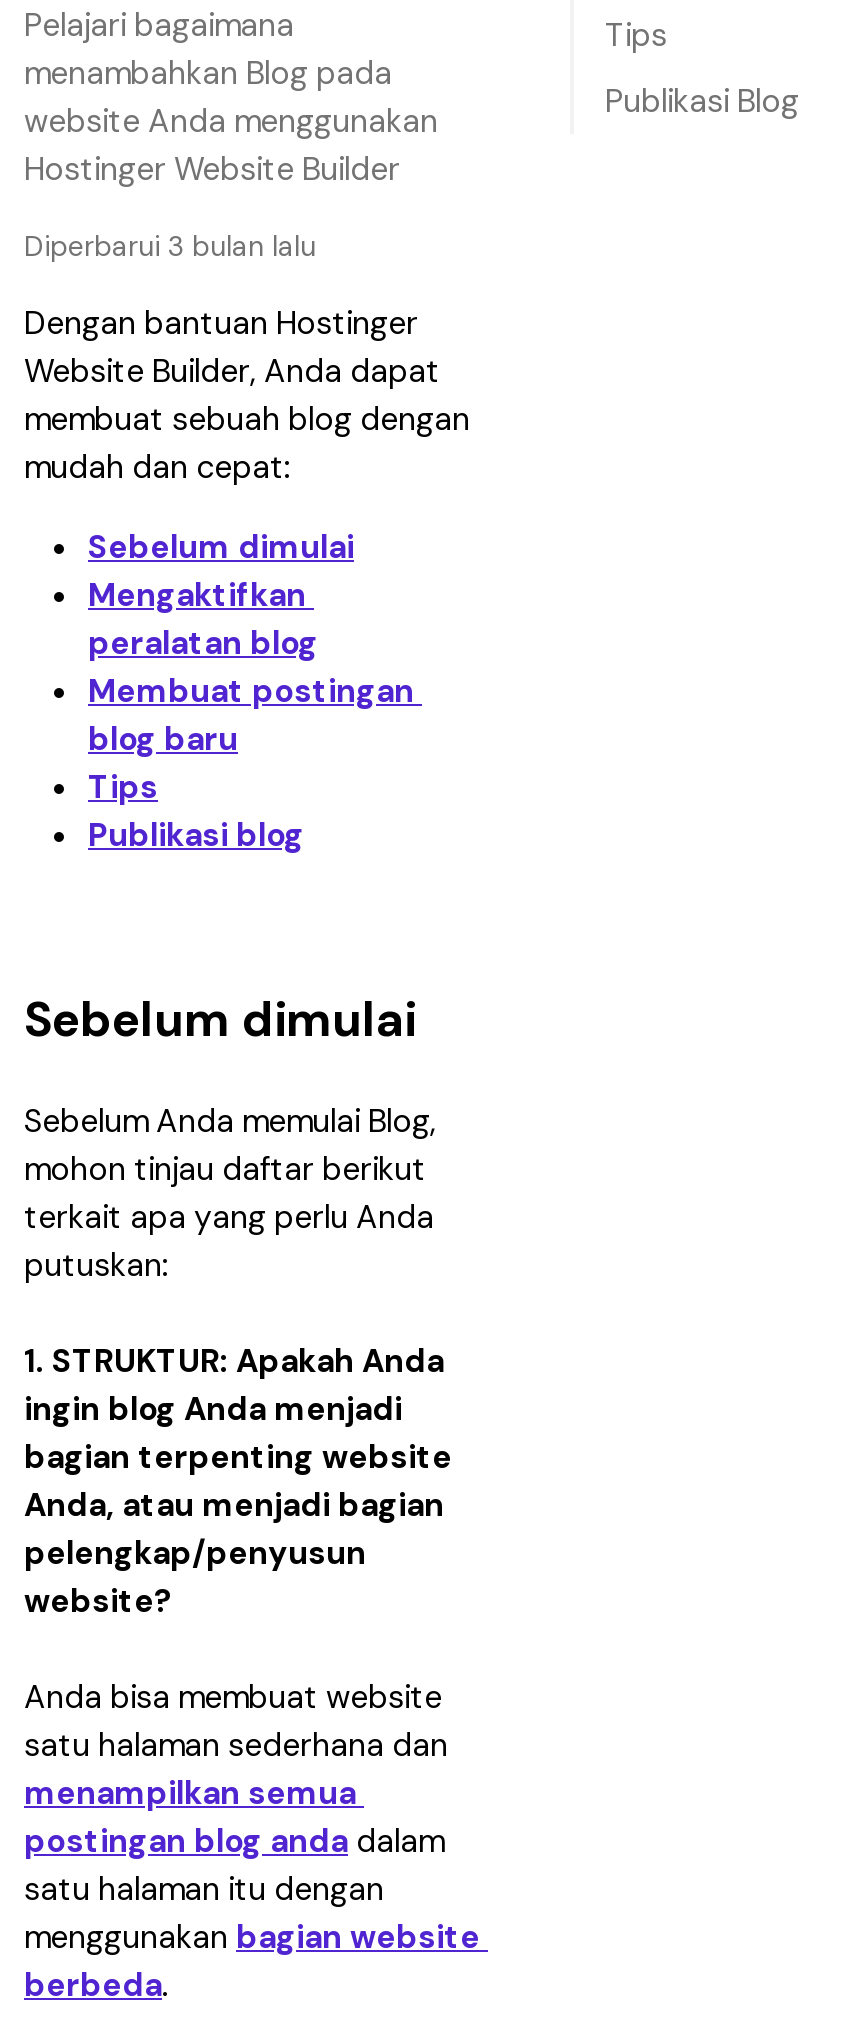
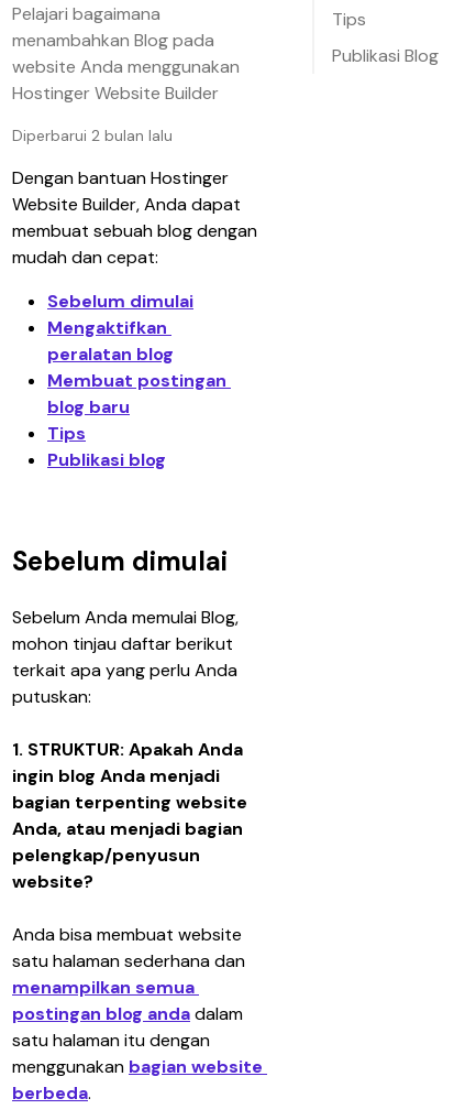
- Diperbarui 3 bulan lalu
+ Diperbarui 2 bulan lalu
